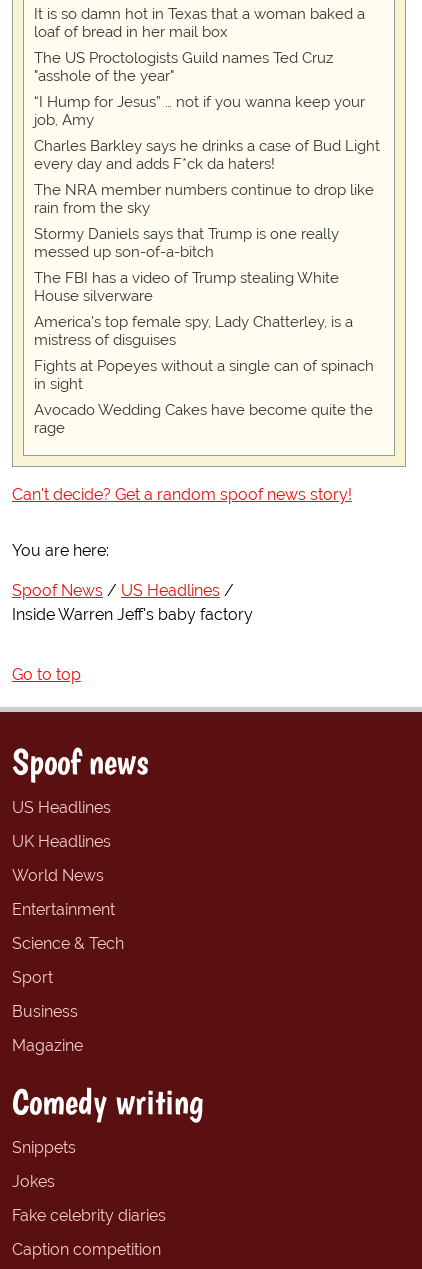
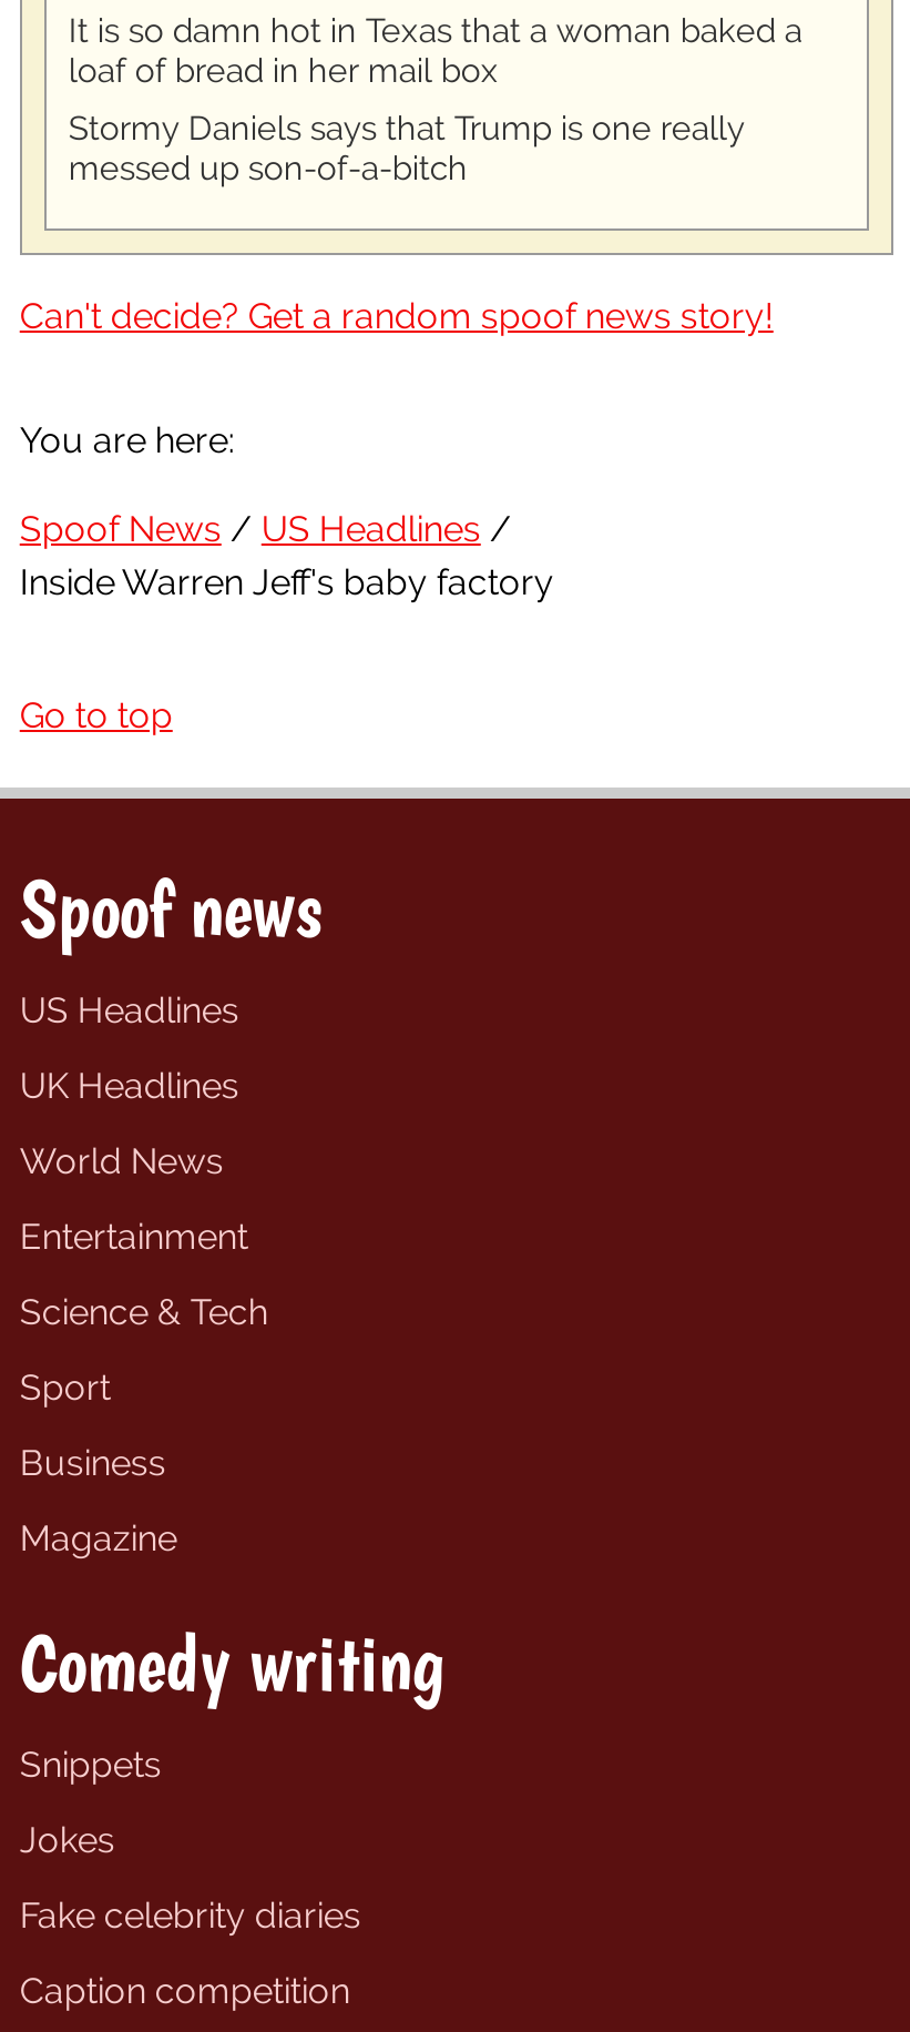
- The US Proctologists Guild names Ted Cruz
- "asshole of the year"
- “I Hump for Jesus” … not if you wanna keep your
- job, Amy
- Charles Barkley says he drinks a case of Bud Light
- every day and adds F*ck da haters!
- The NRA member numbers continue to drop like
- rain from the sky

- The FBI has a video of Trump stealing White
- House silverware
- America's top female spy, Lady Chatterley, is a
- mistress of disguises
- Fights at Popeyes without a single can of spinach
- in sight
- Avocado Wedding Cakes have become quite the
- rage
